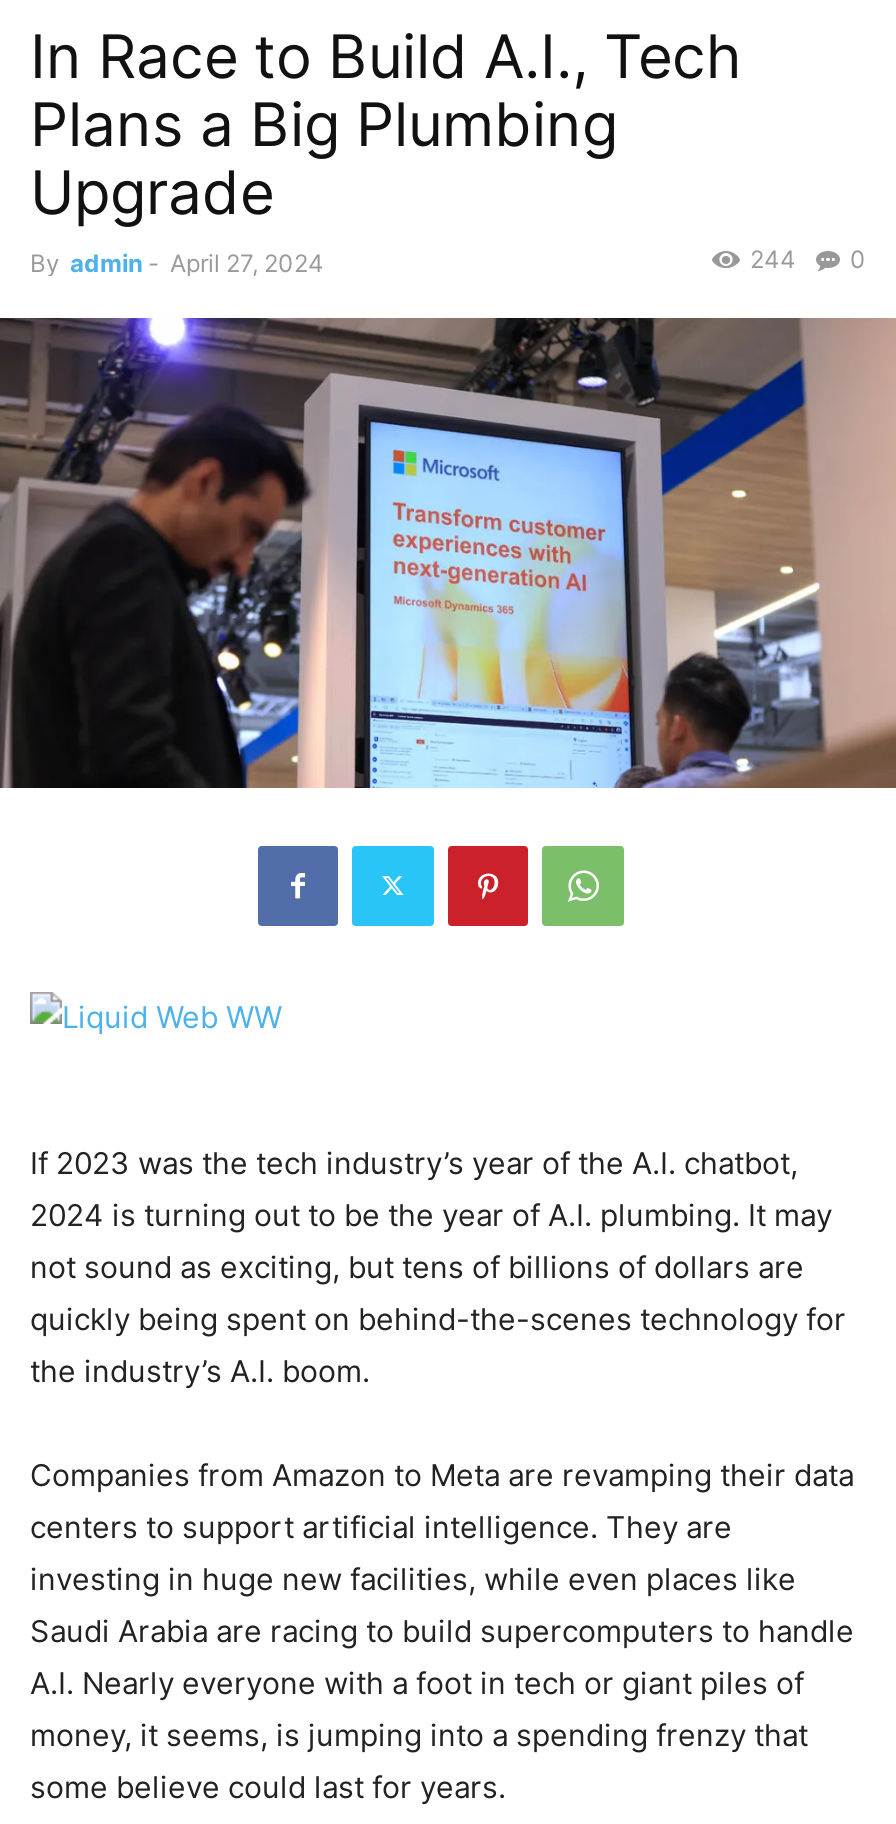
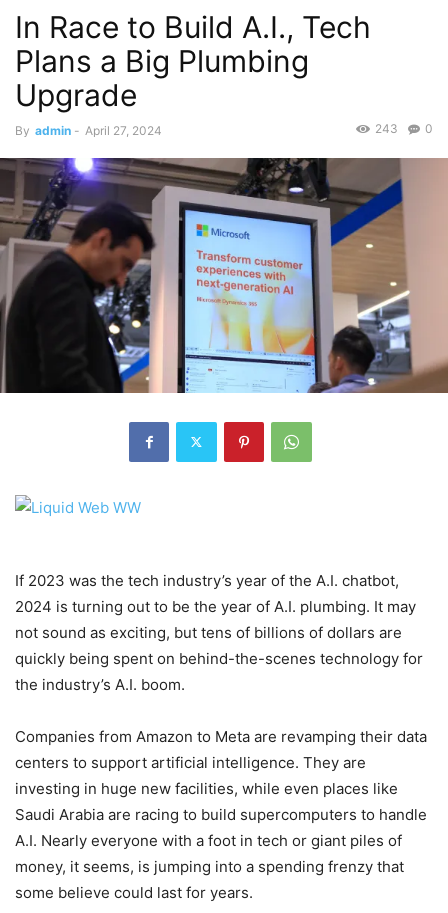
- 244 0
+ 243 0
